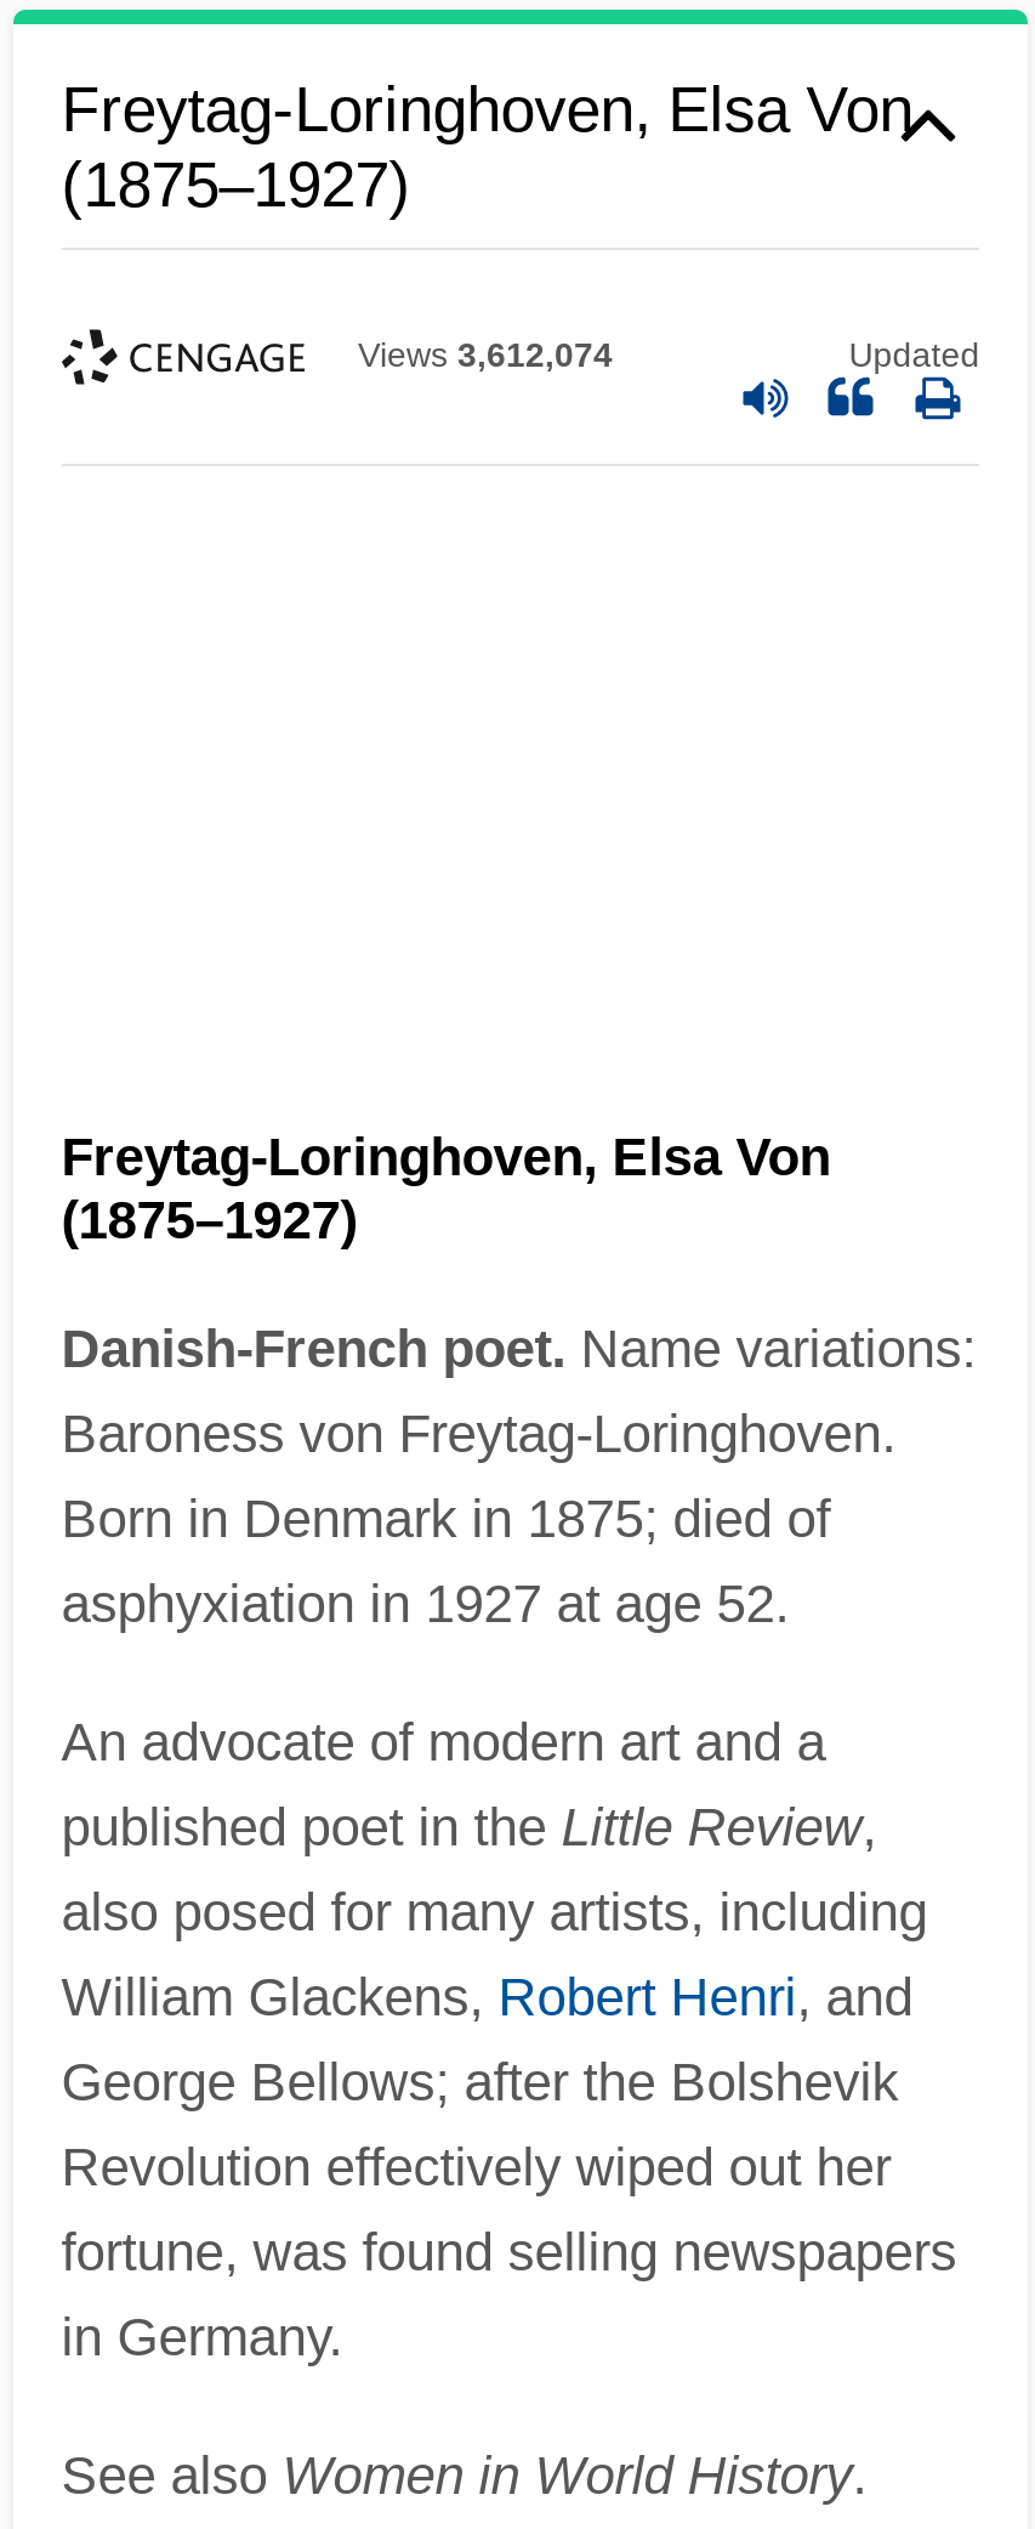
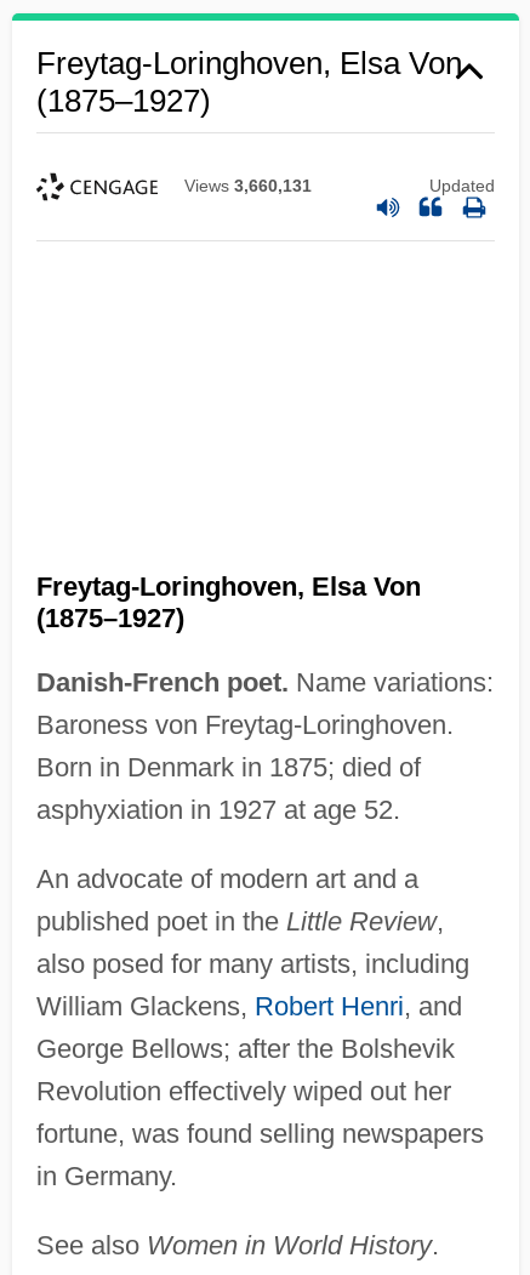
- Views 3,612,074
+ Views 3,660,131
